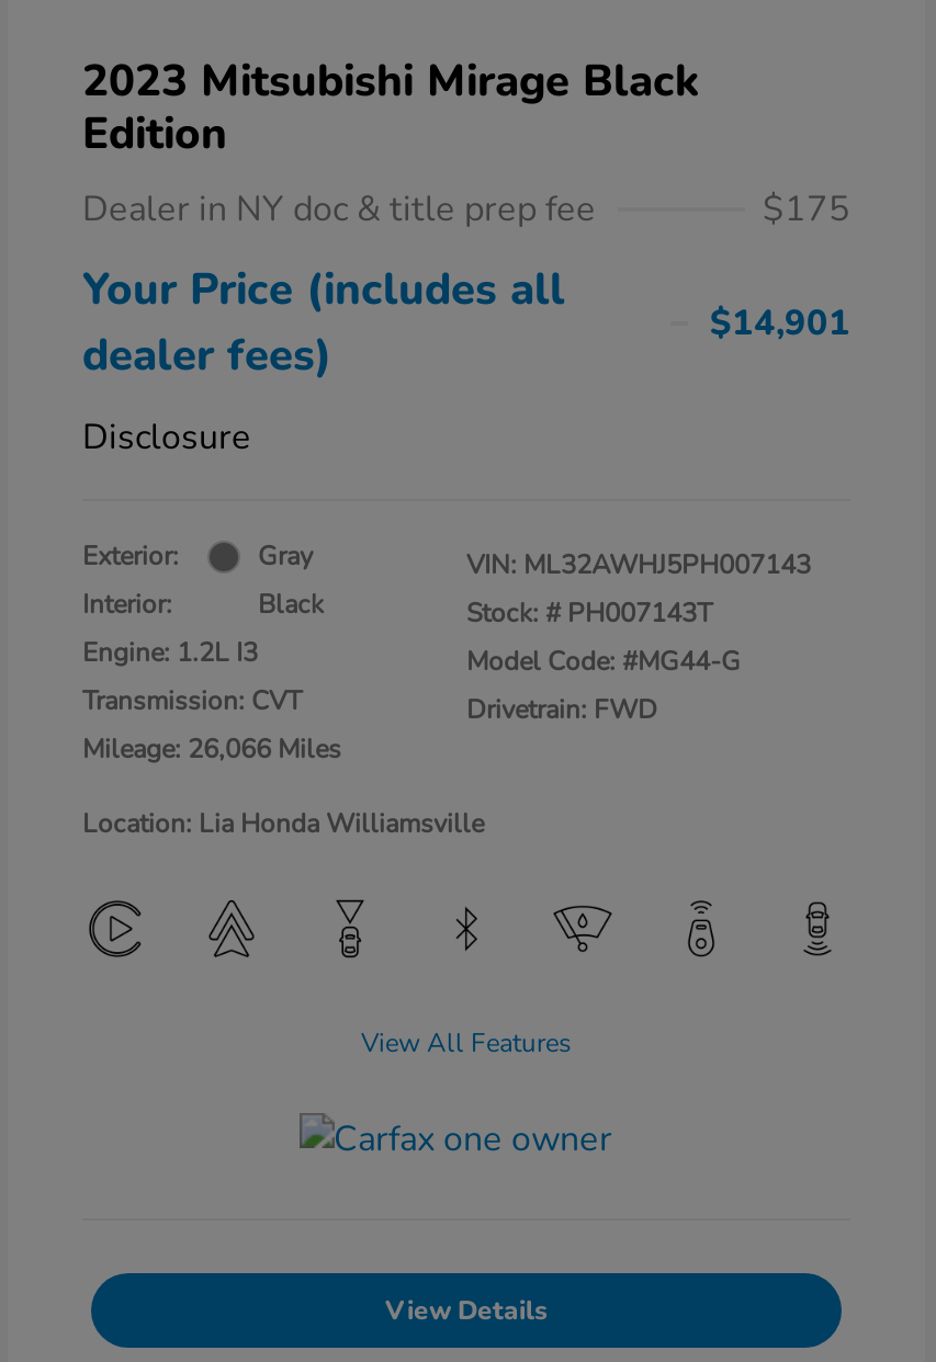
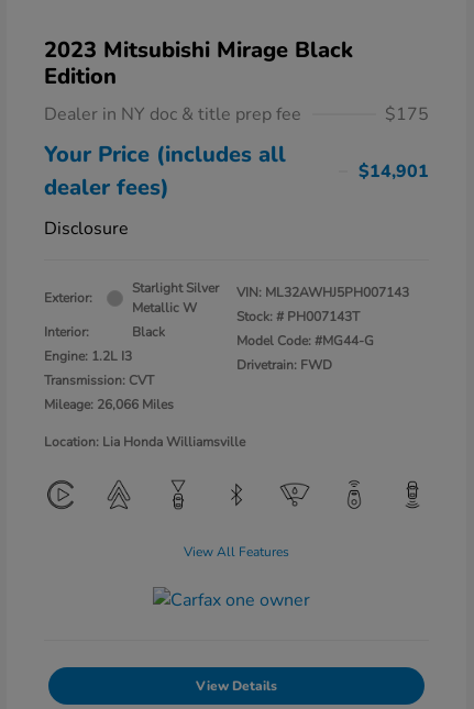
- Gray
+ Starlight Silver
+ Metallic W
